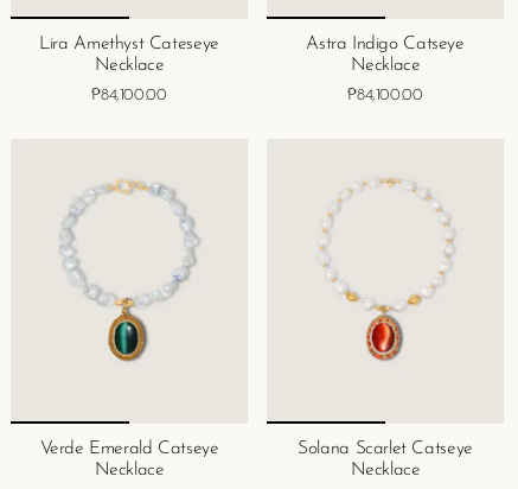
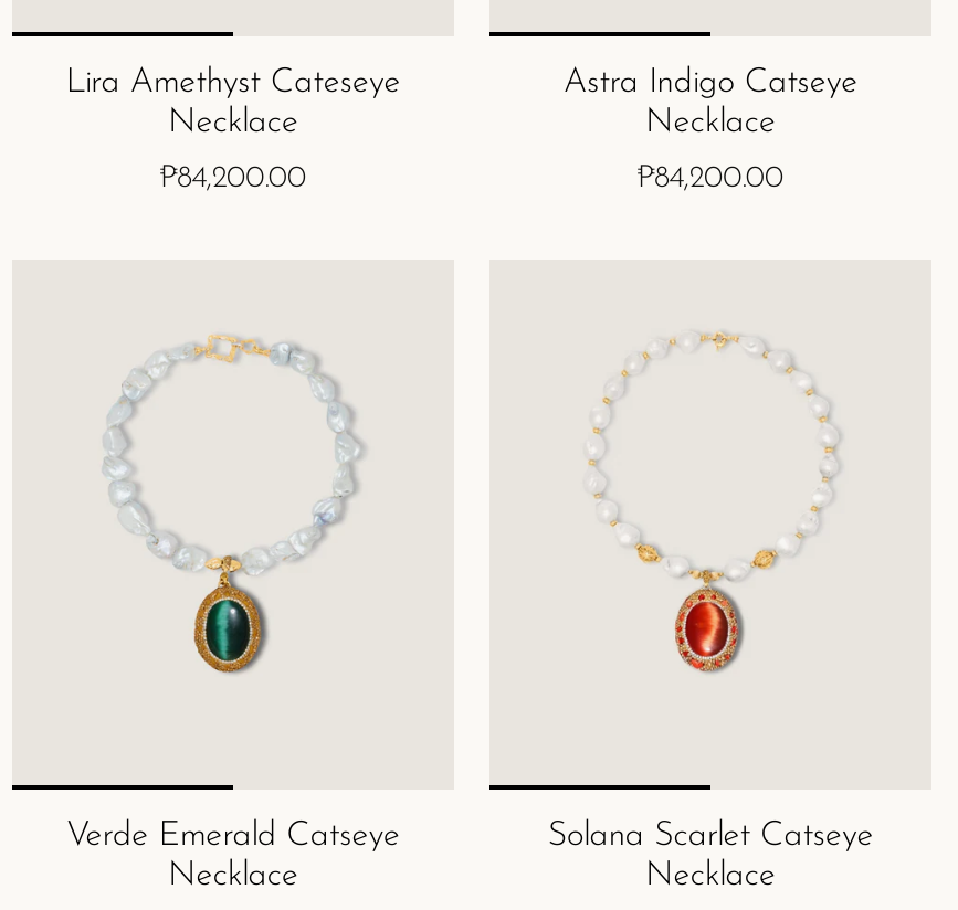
- ₱84,100.00
+ ₱84,200.00

- ₱84,100.00
+ ₱84,200.00
